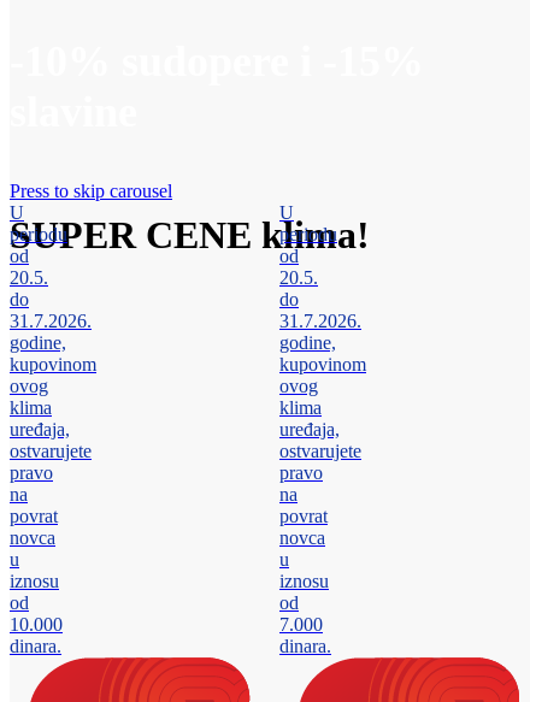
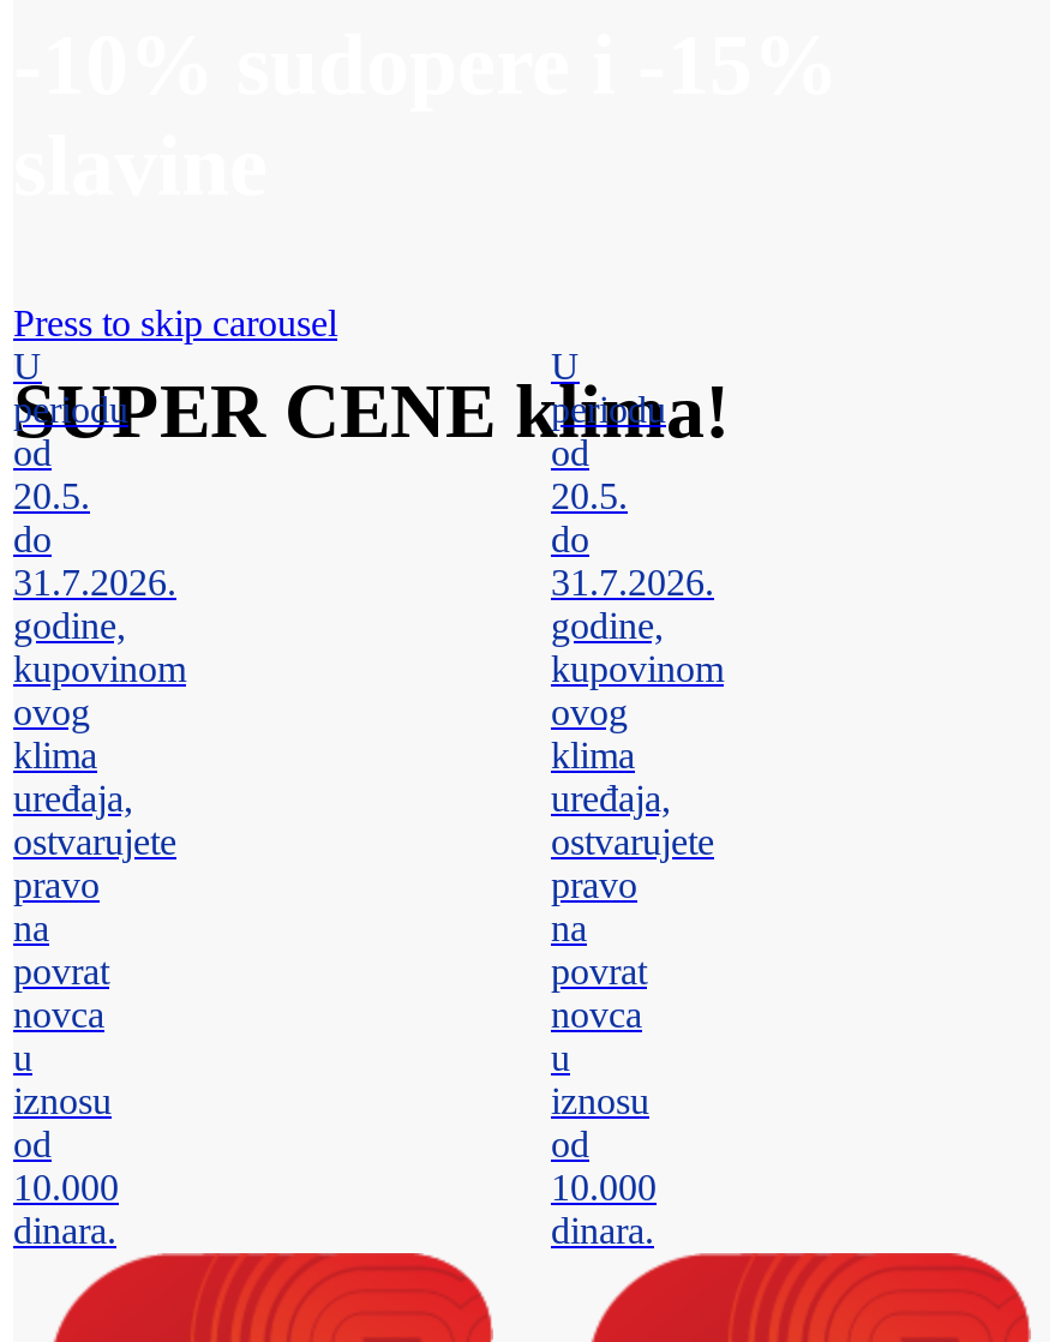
- 7.000
+ 10.000
